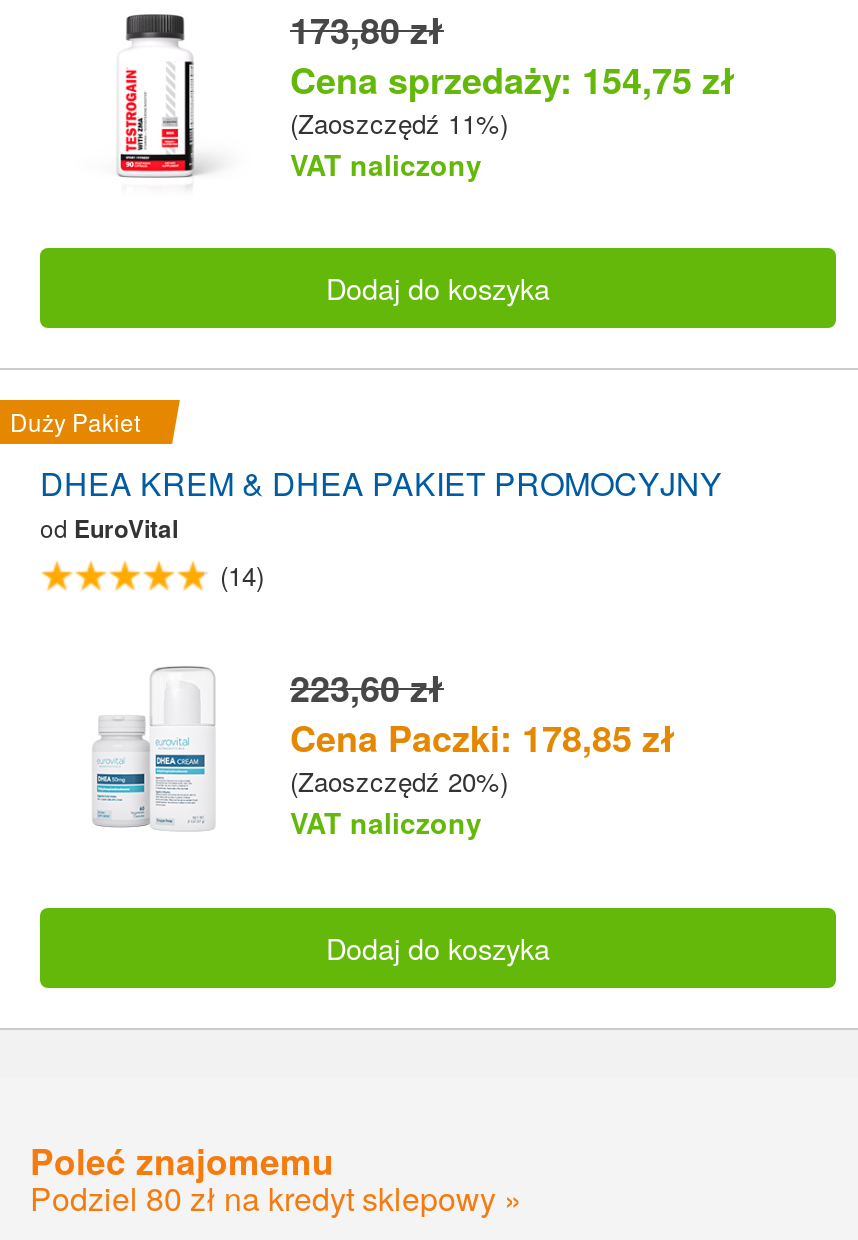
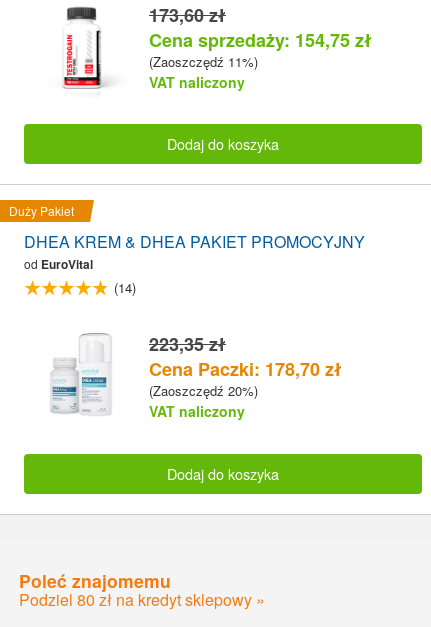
- 173,80 zł
+ 173,60 zł

- 223,60 zł
+ 223,35 zł

- Cena Paczki: 178,85 zł
+ Cena Paczki: 178,70 zł
